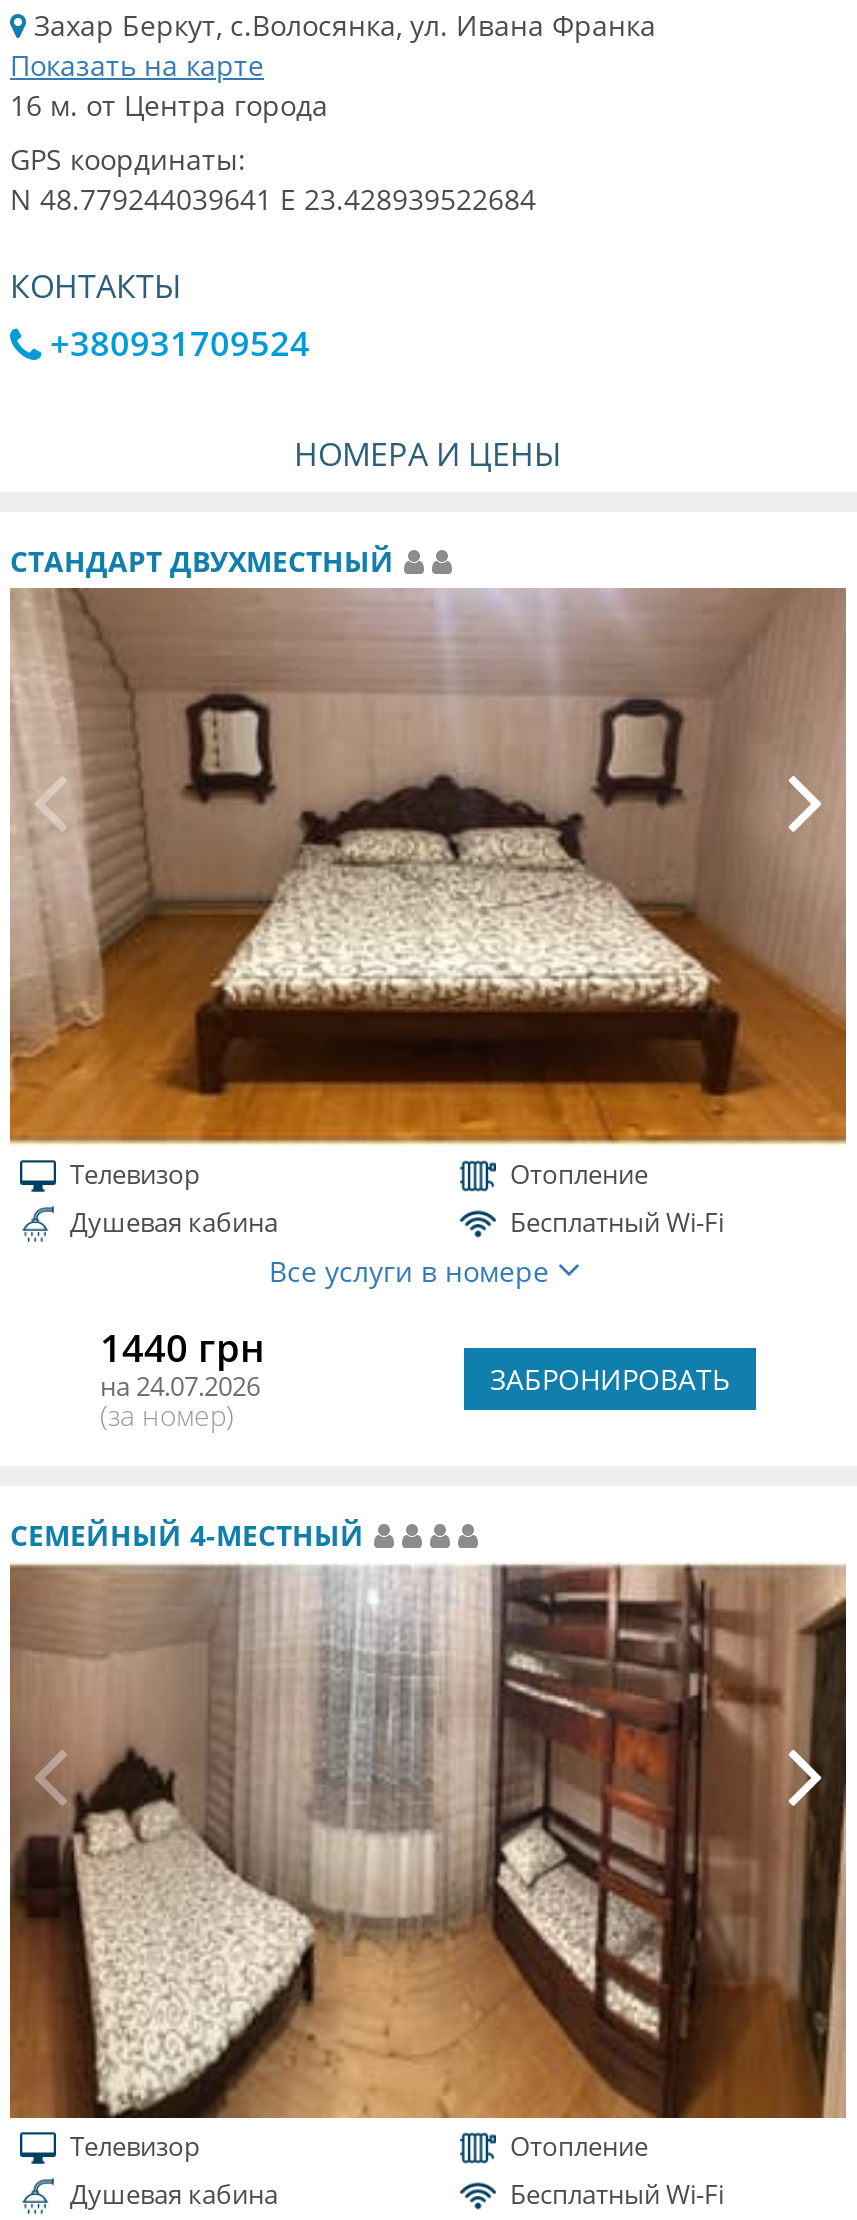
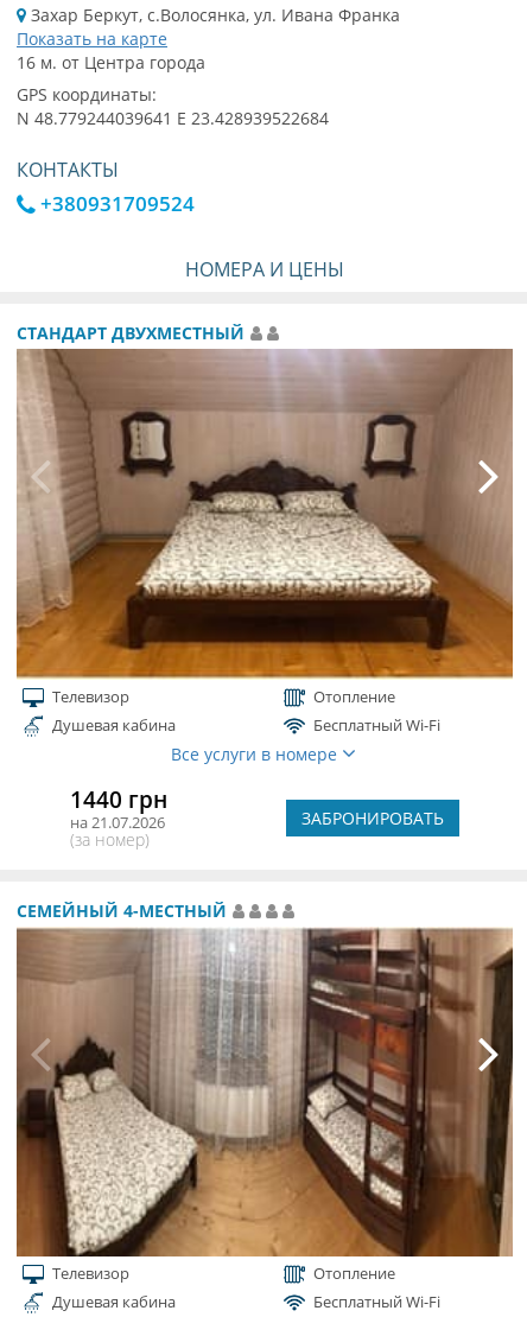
- на 24.07.2026
+ на 21.07.2026
